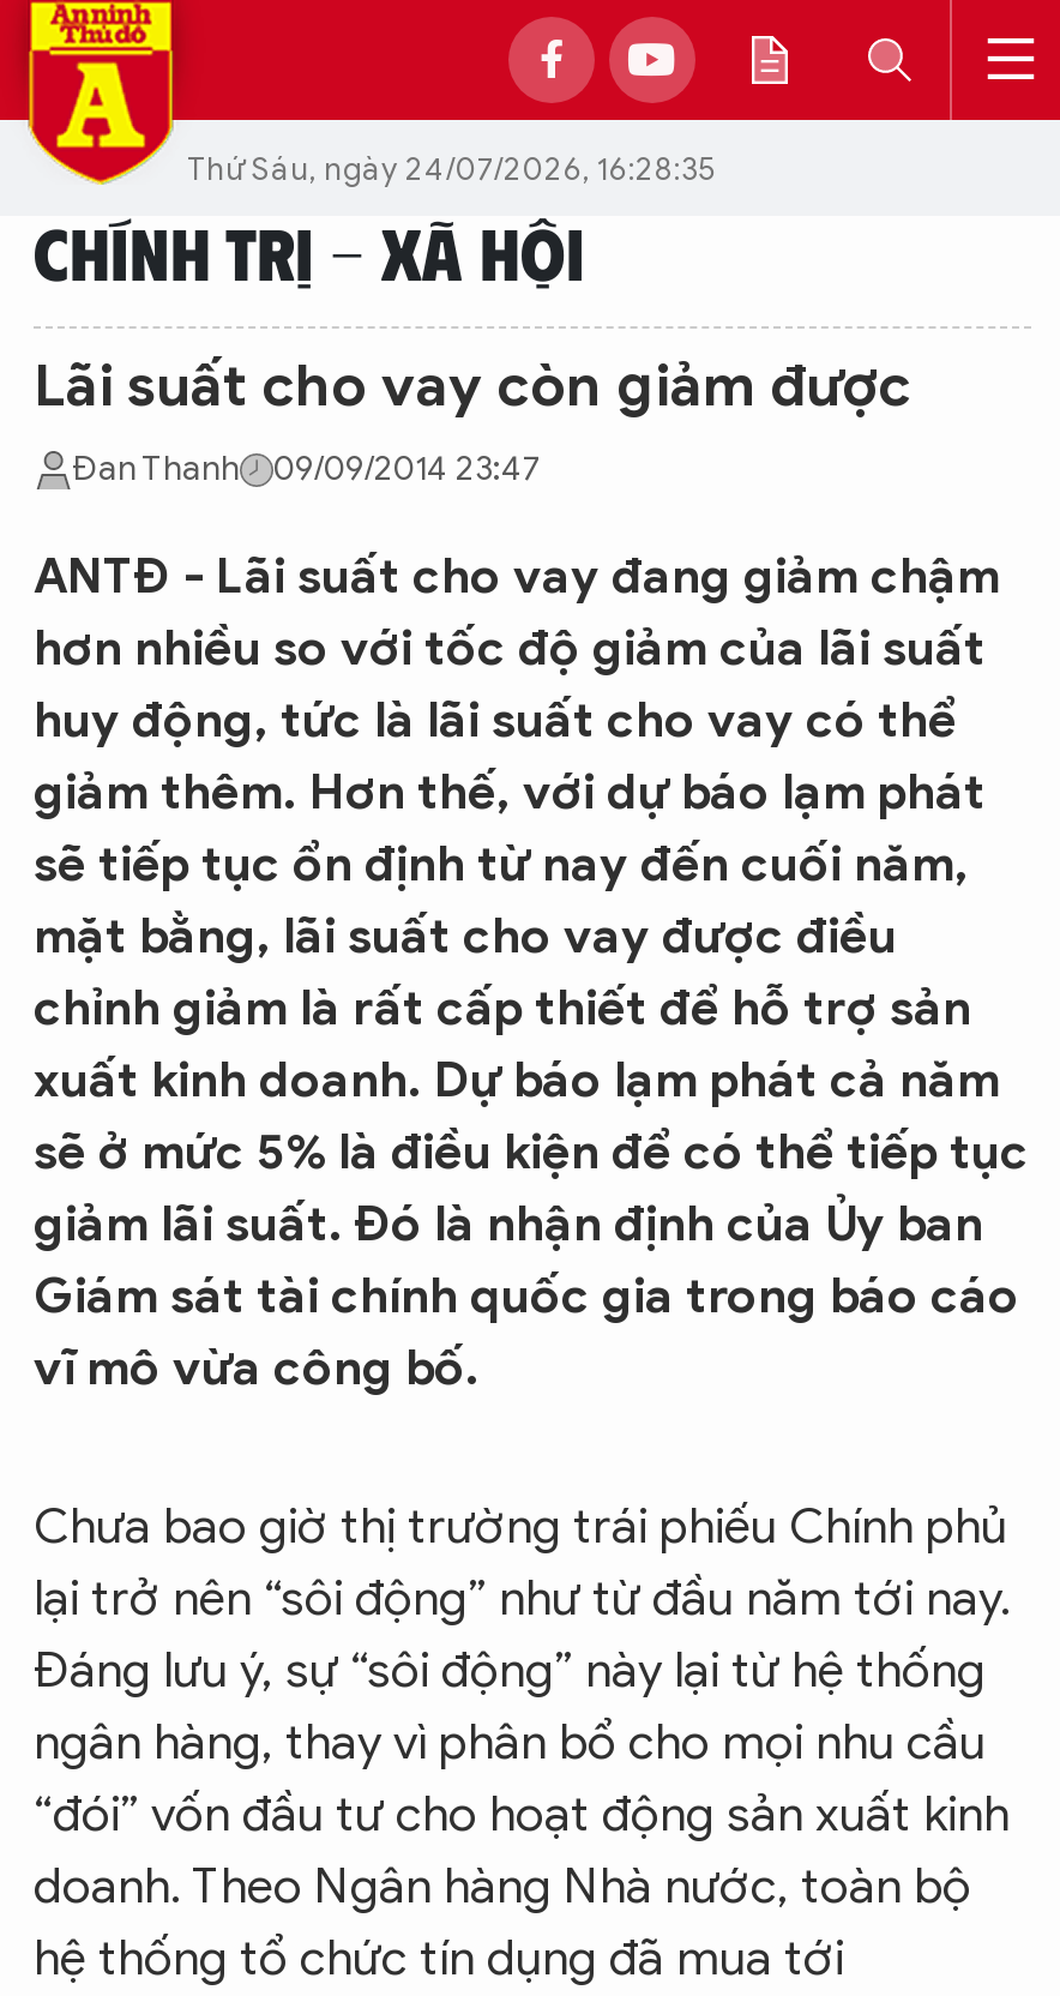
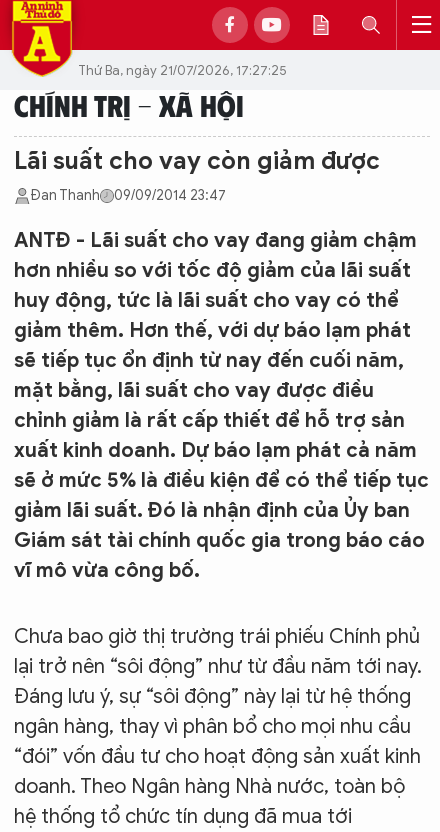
- Thứ Sáu, ngày 24/07/2026, 16:28:35
+ Thứ Ba, ngày 21/07/2026, 17:27:25
